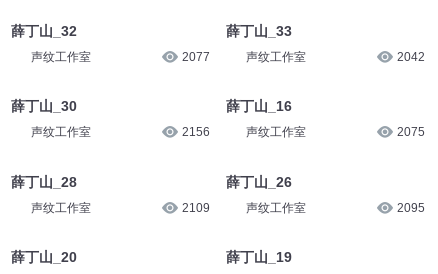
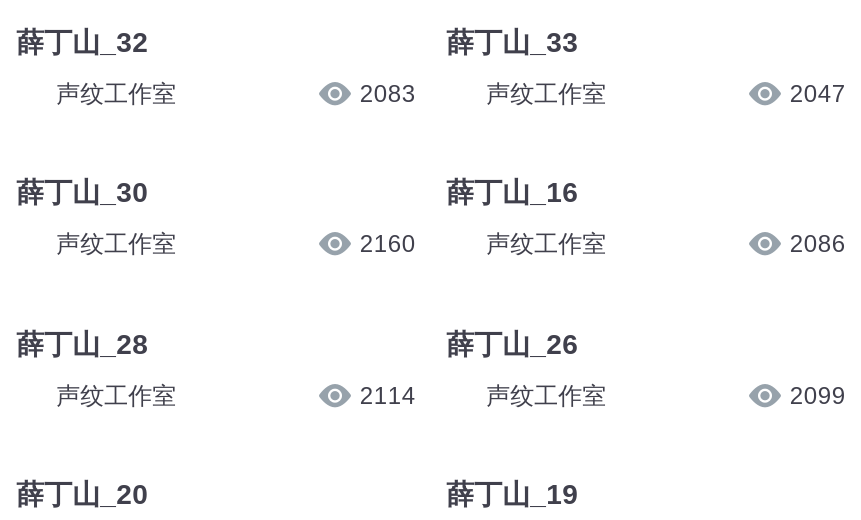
- 2077
+ 2083

- 2042
+ 2047

- 2156
+ 2160

- 2075
+ 2086

- 2109
+ 2114

- 2095
+ 2099
